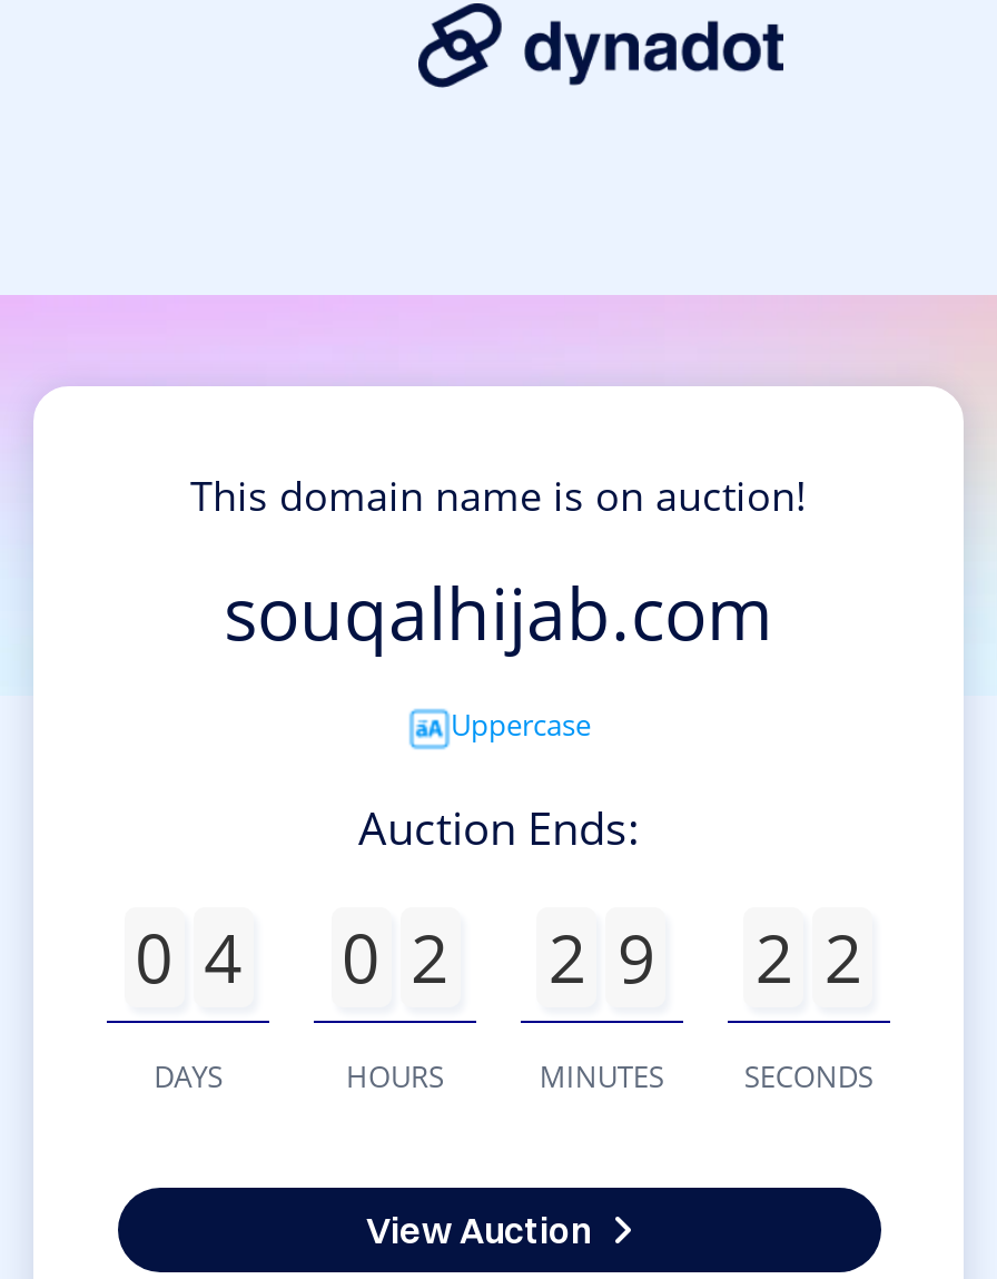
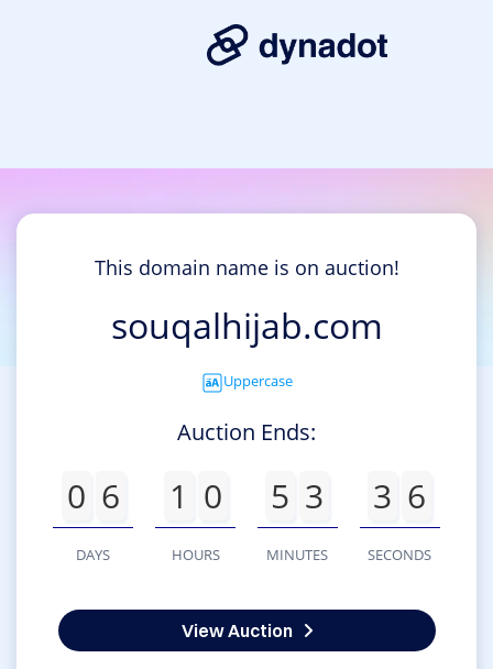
- 0 4
+ 0 6

- 0 2
+ 1 0

- 2 9
+ 5 3

- 2 2
+ 3 6
